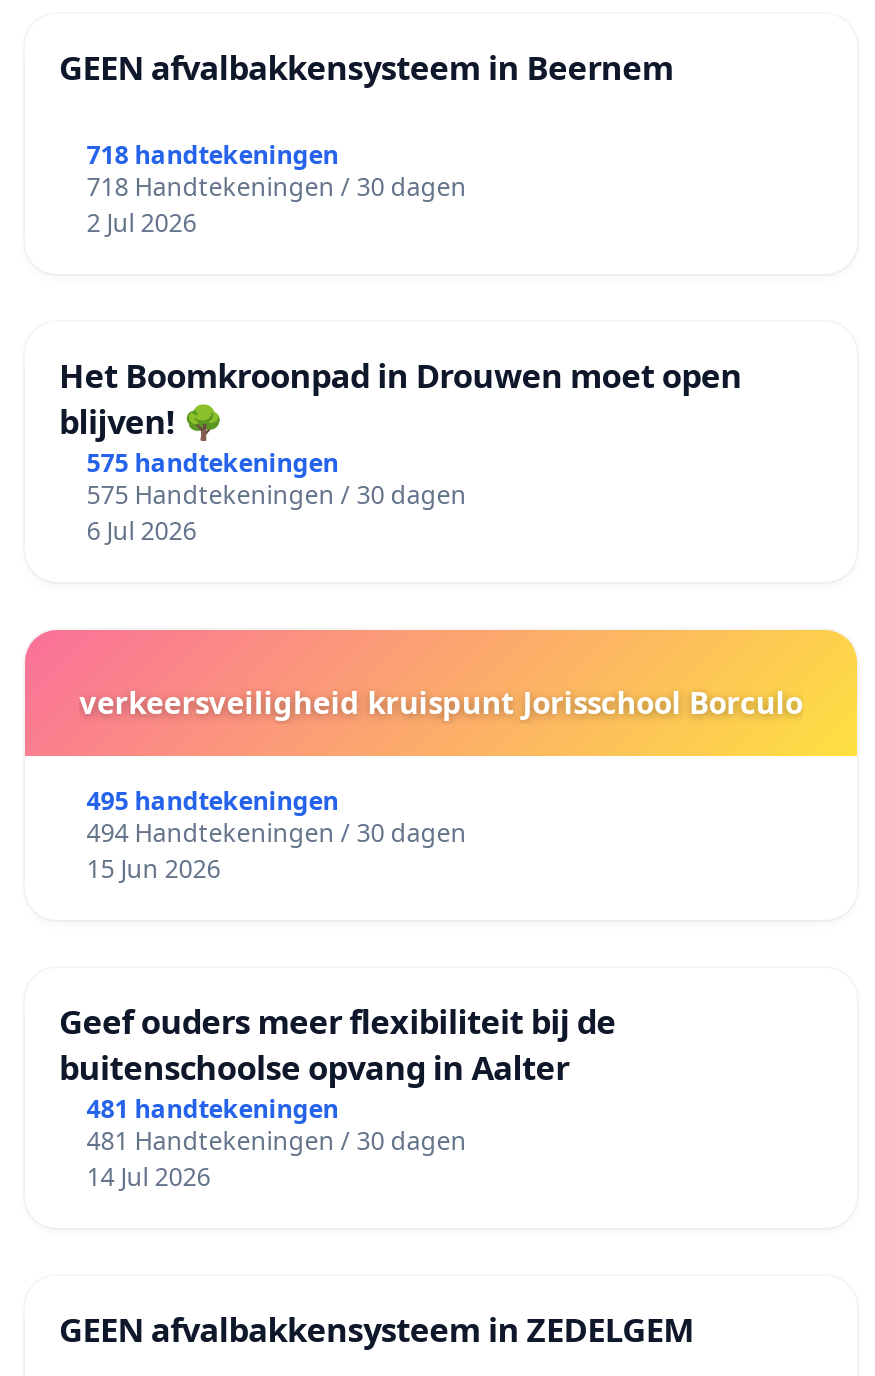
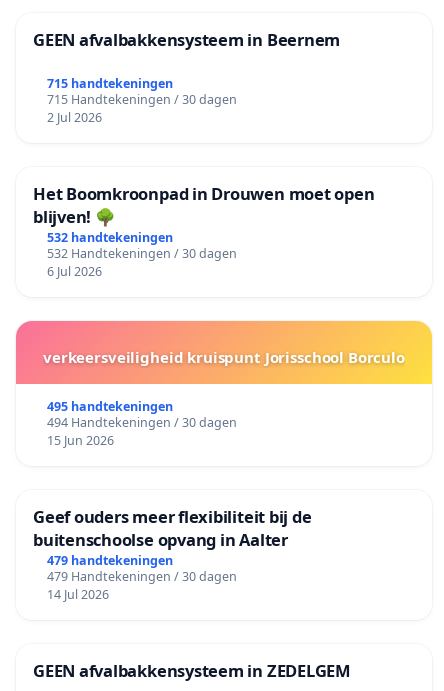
- 718 handtekeningen
+ 715 handtekeningen

- 718 Handtekeningen / 30 dagen
+ 715 Handtekeningen / 30 dagen

- 575 handtekeningen
+ 532 handtekeningen

- 575 Handtekeningen / 30 dagen
+ 532 Handtekeningen / 30 dagen

- 481 handtekeningen
+ 479 handtekeningen

- 481 Handtekeningen / 30 dagen
+ 479 Handtekeningen / 30 dagen
